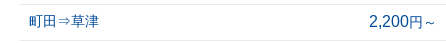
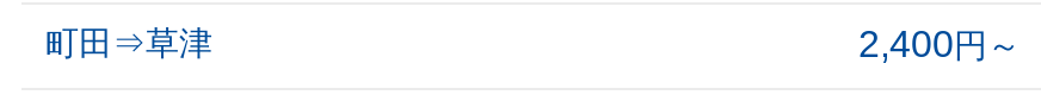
- 2,200円～
+ 2,400円～
